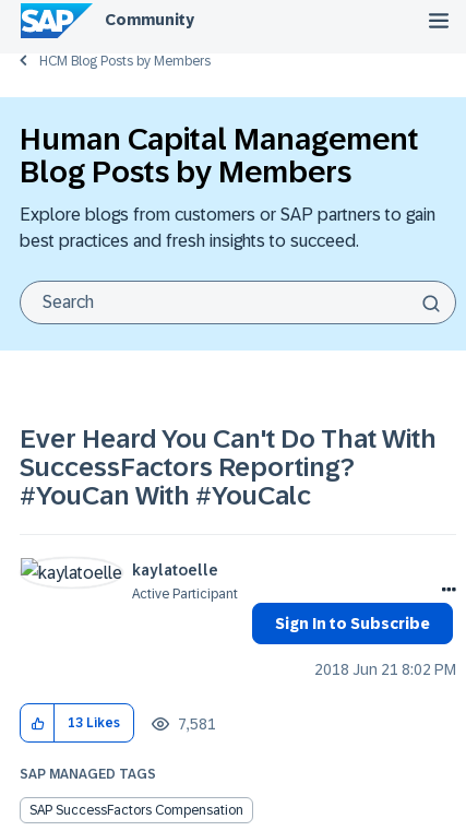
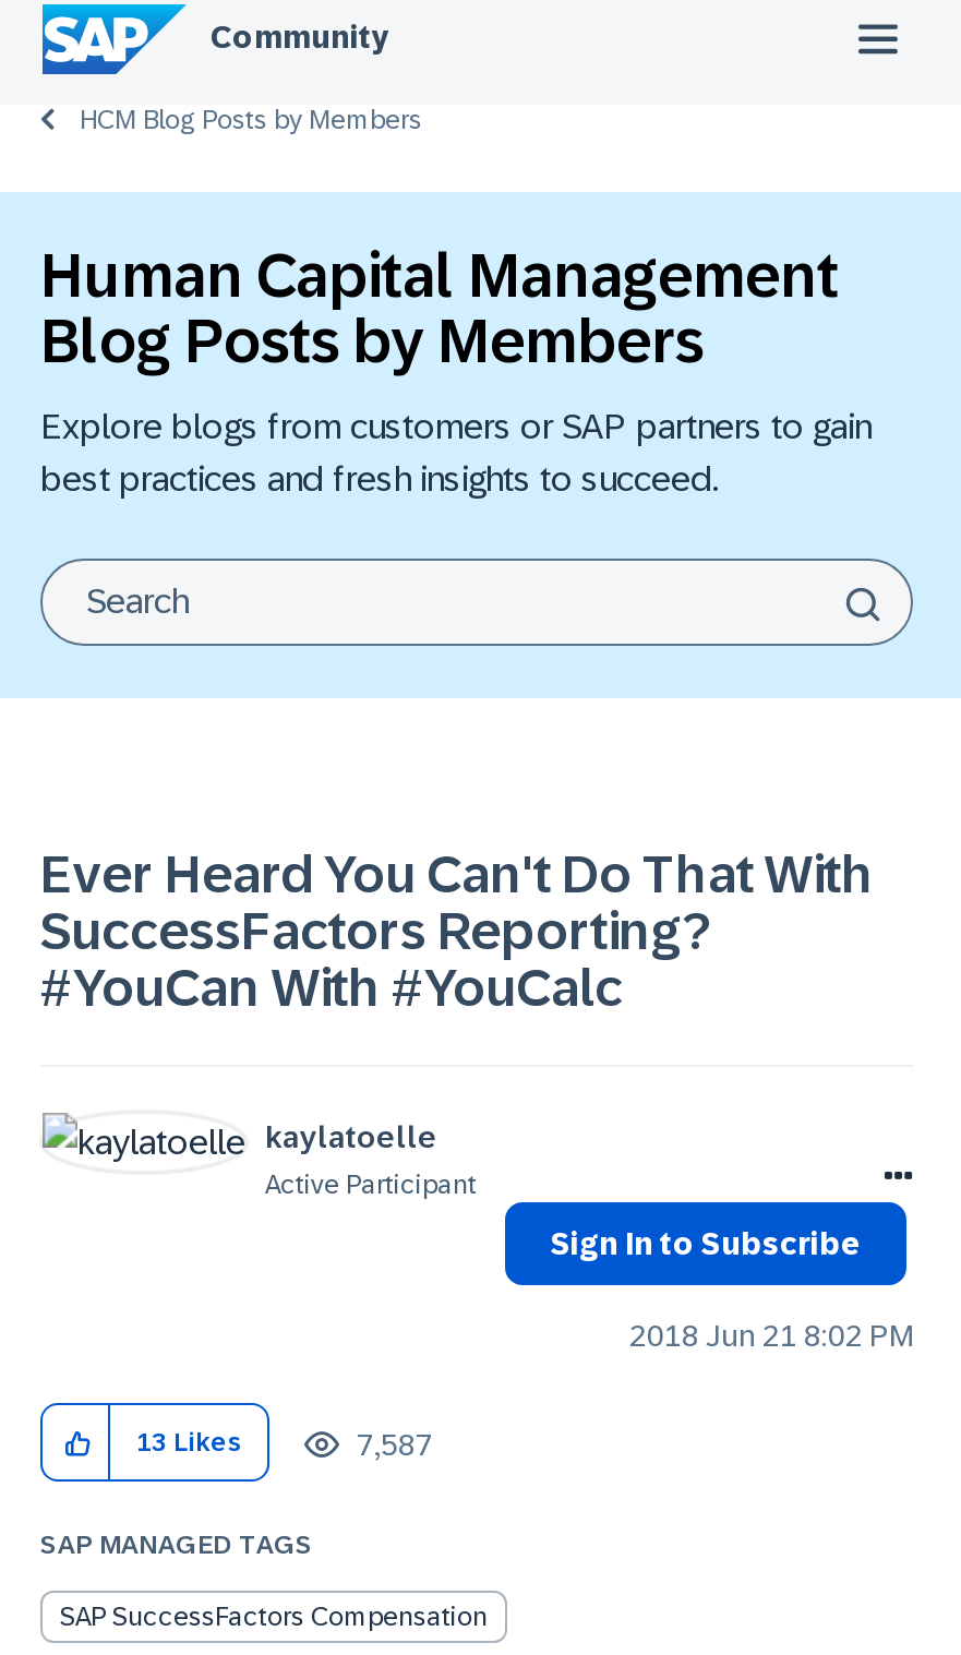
- 7,581
+ 7,587
